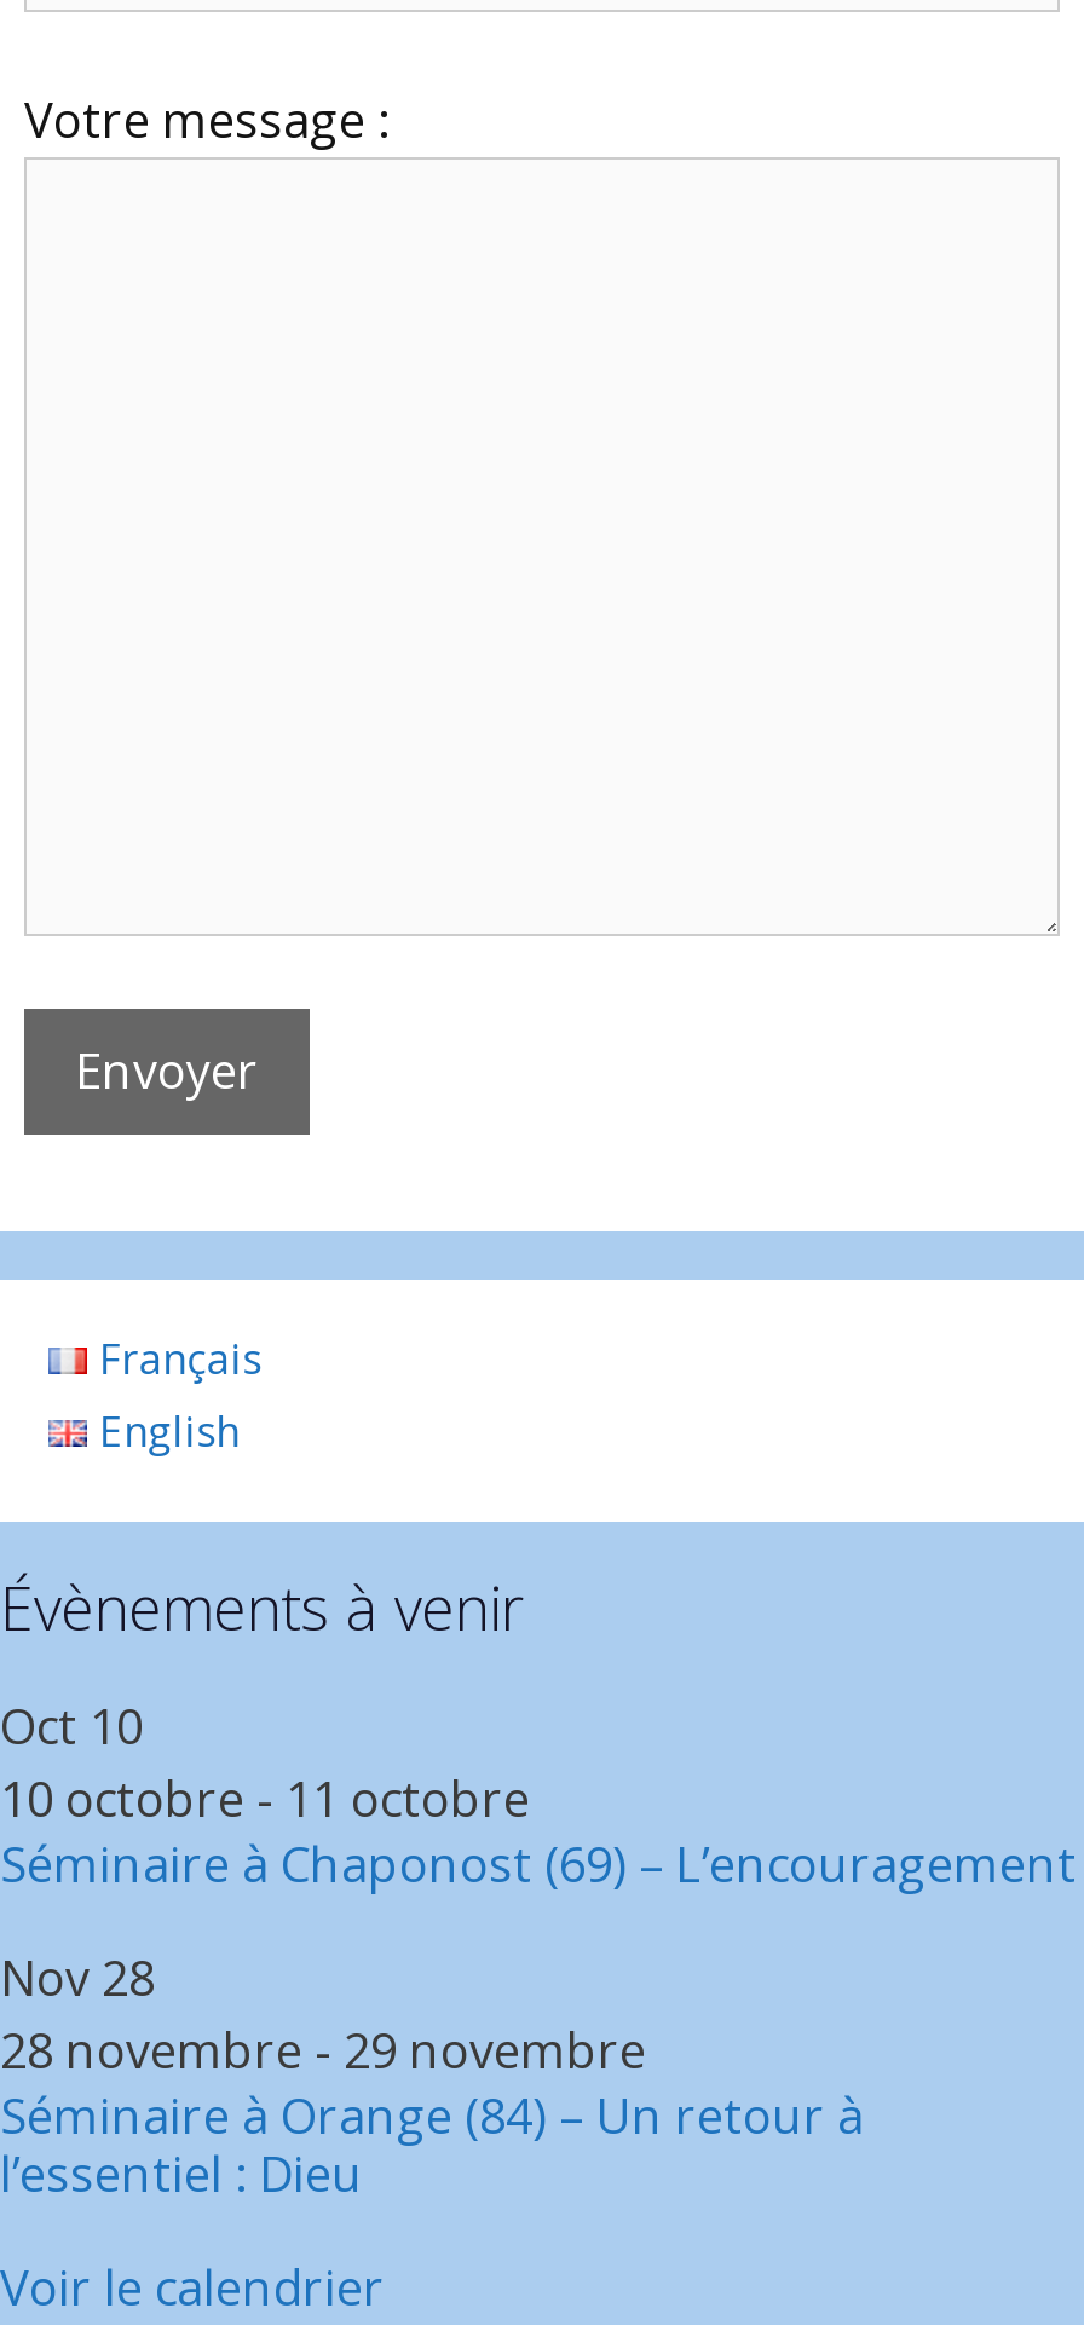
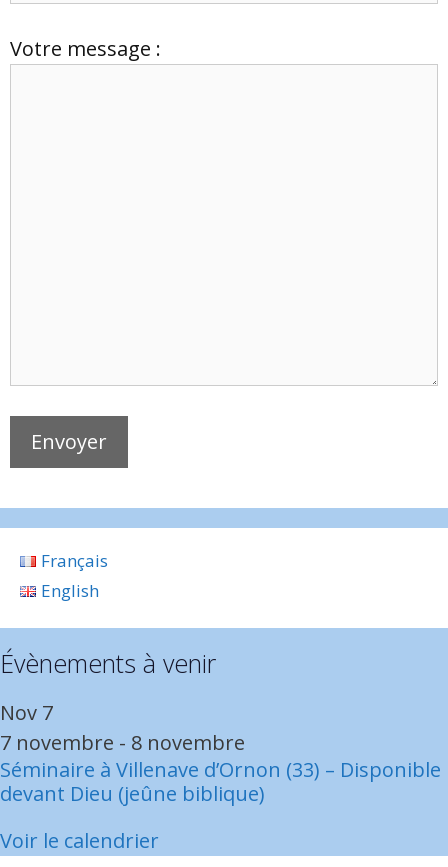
- Oct 10
- 10 octobre - 11 octobre
- Séminaire à Chaponost (69) – L’encouragement
- Nov 28
- 28 novembre - 29 novembre
- Séminaire à Orange (84) – Un retour à
- l’essentiel : Dieu
+ Nov 7
+ 7 novembre - 8 novembre
+ Séminaire à Villenave d’Ornon (33) – Disponible
+ devant Dieu (jeûne biblique)
